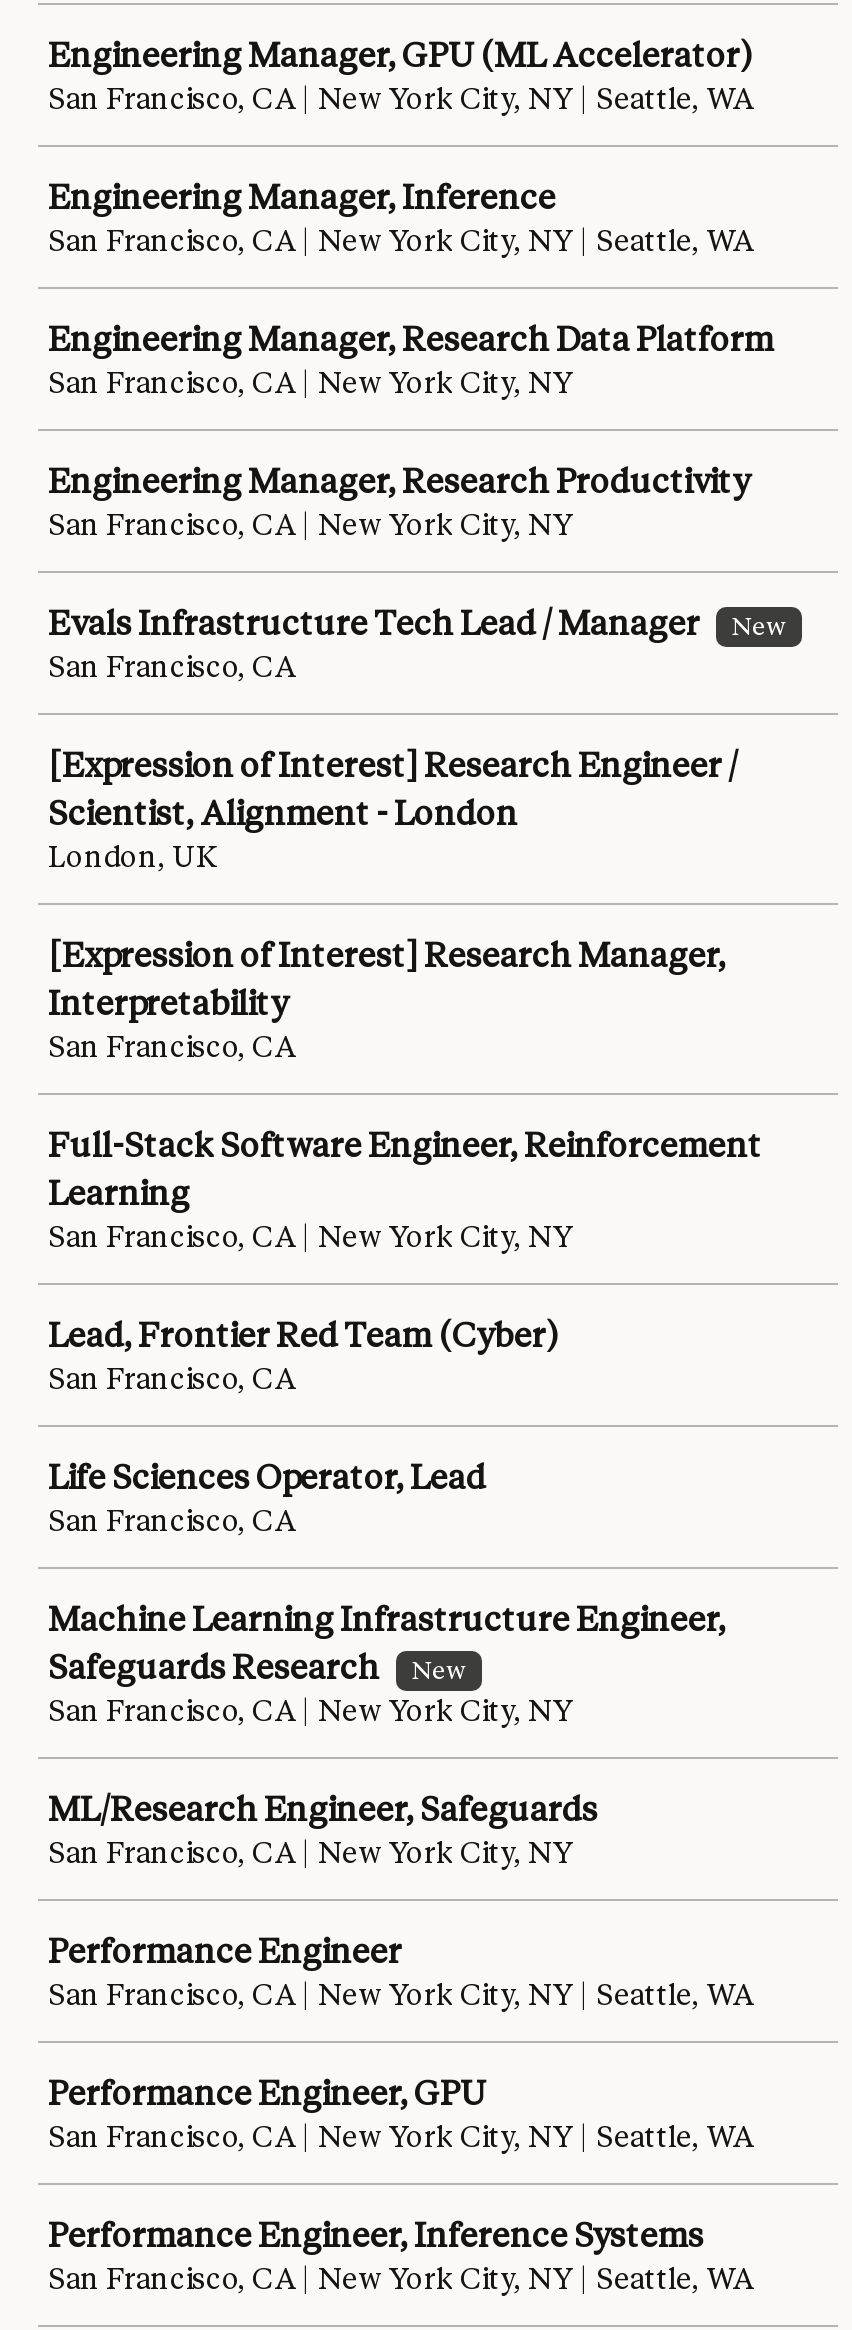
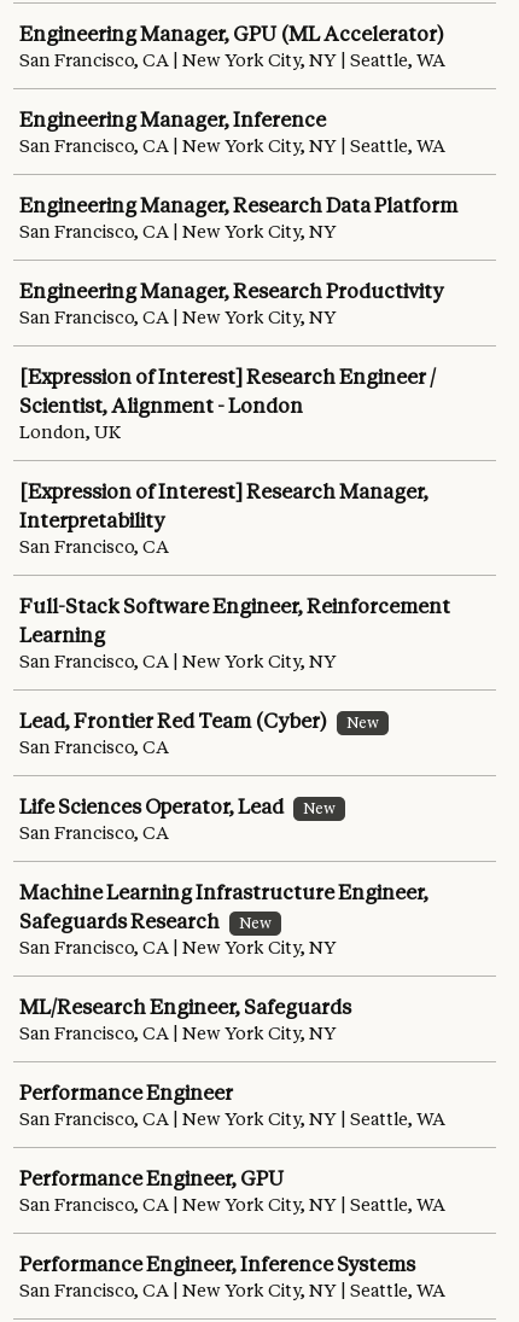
- Evals Infrastructure Tech Lead / Manager
- New
- San Francisco, CA

+ New

+ New
